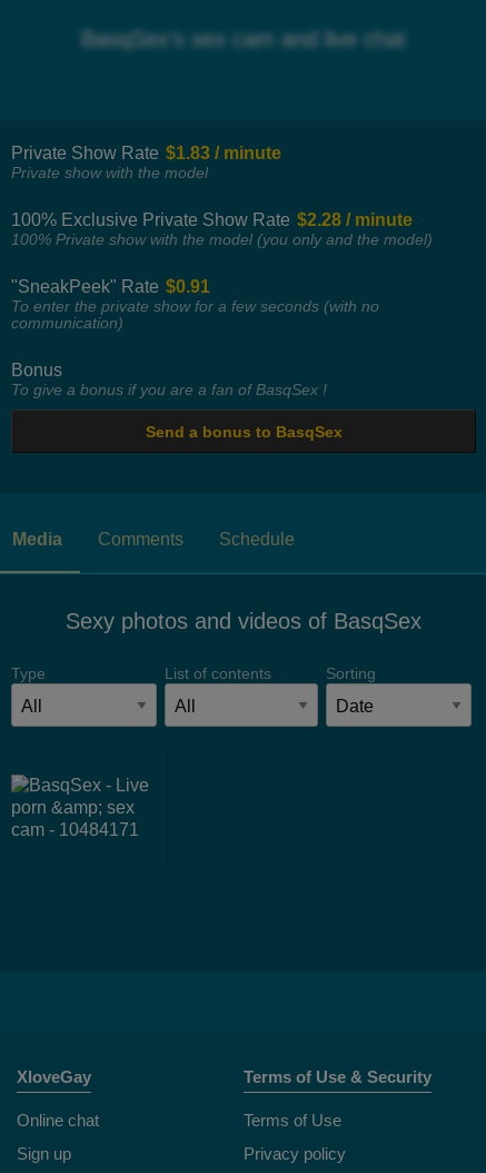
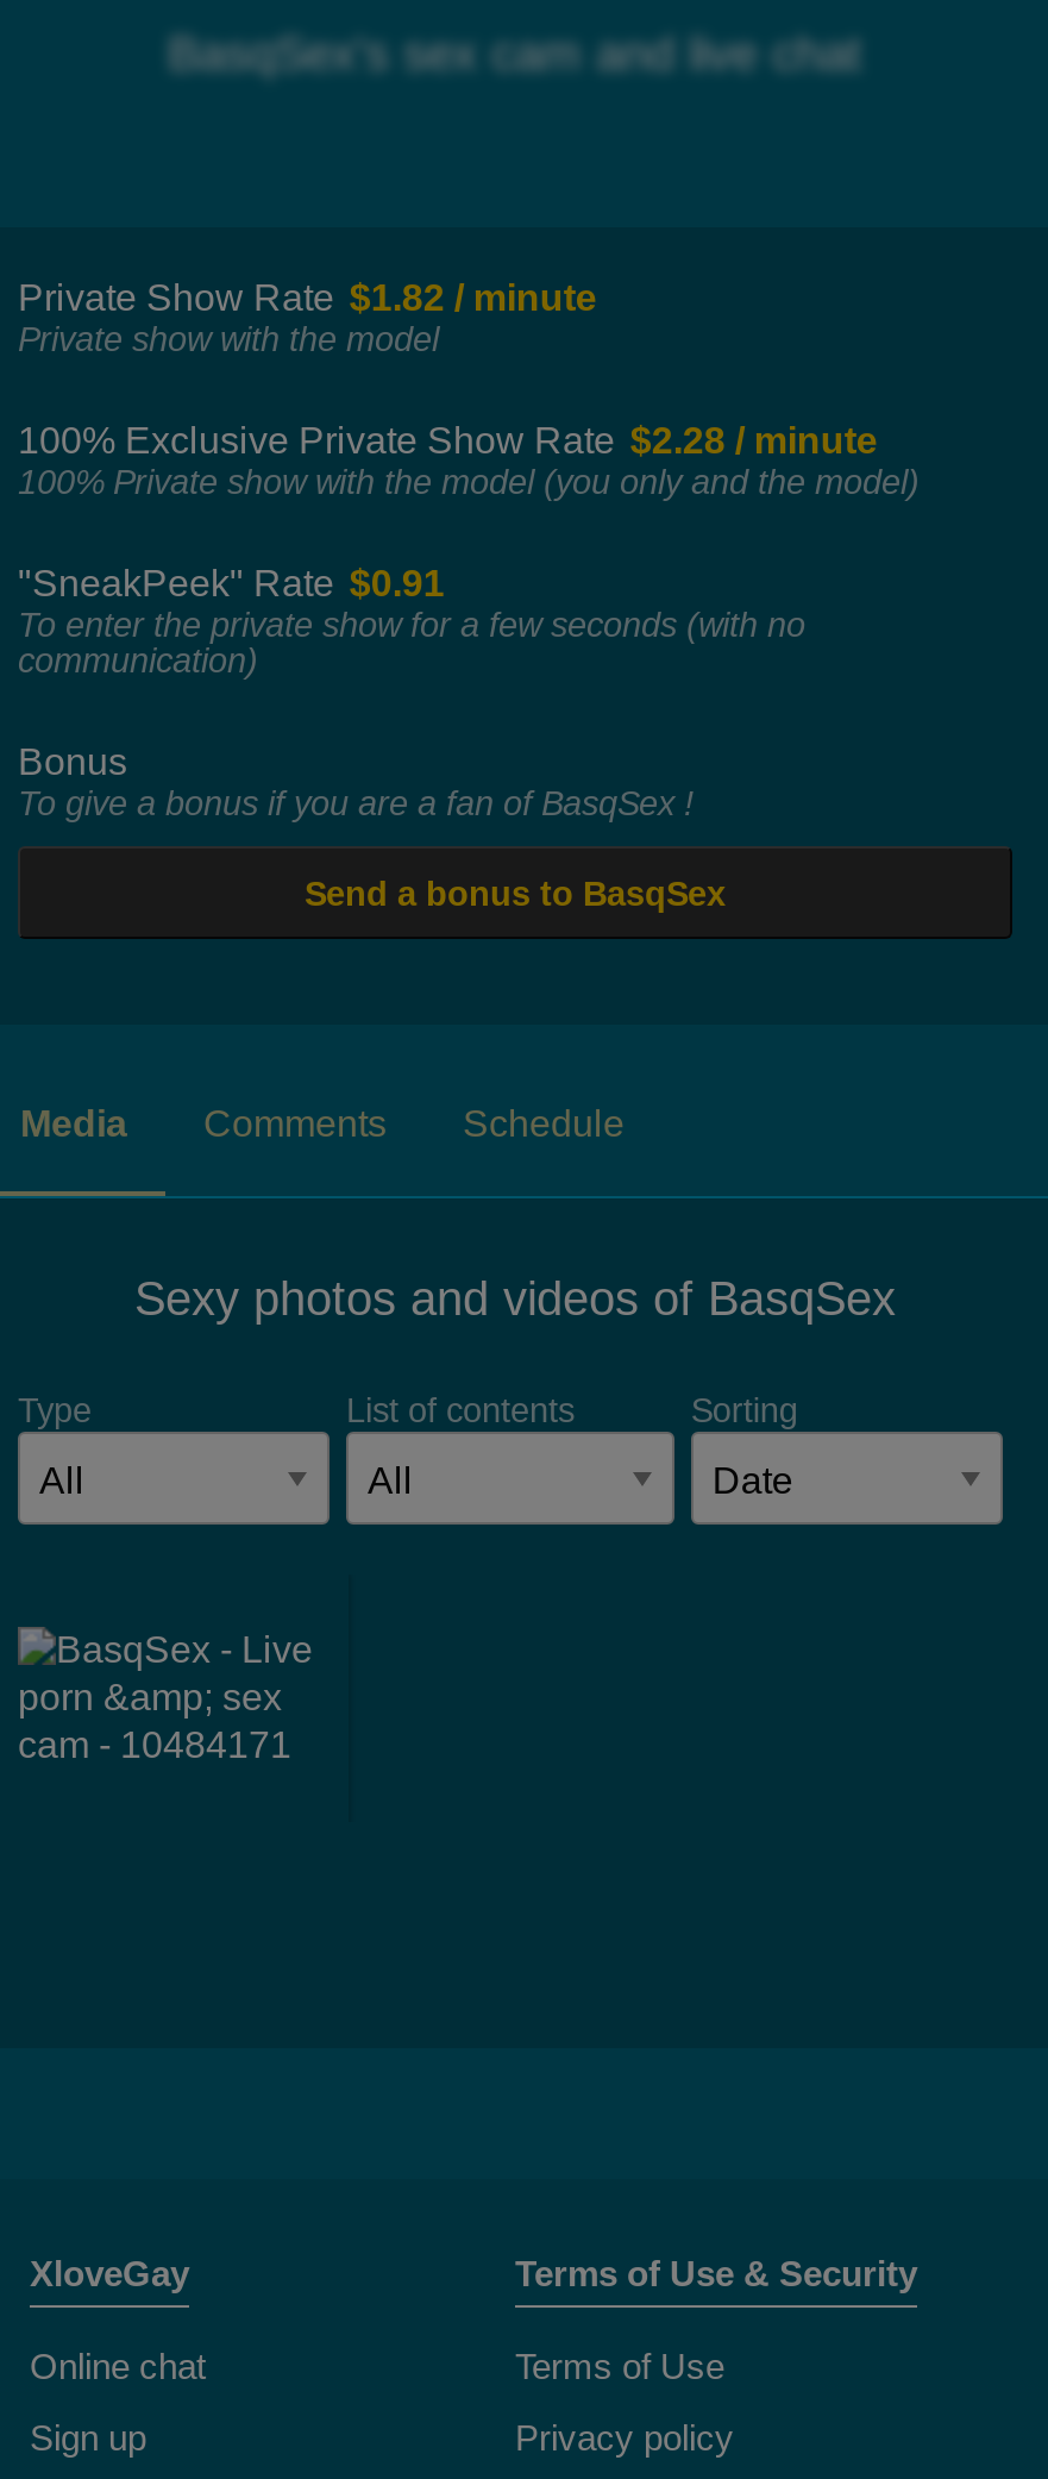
- Private Show Rate $1.83 / minute
+ Private Show Rate $1.82 / minute
